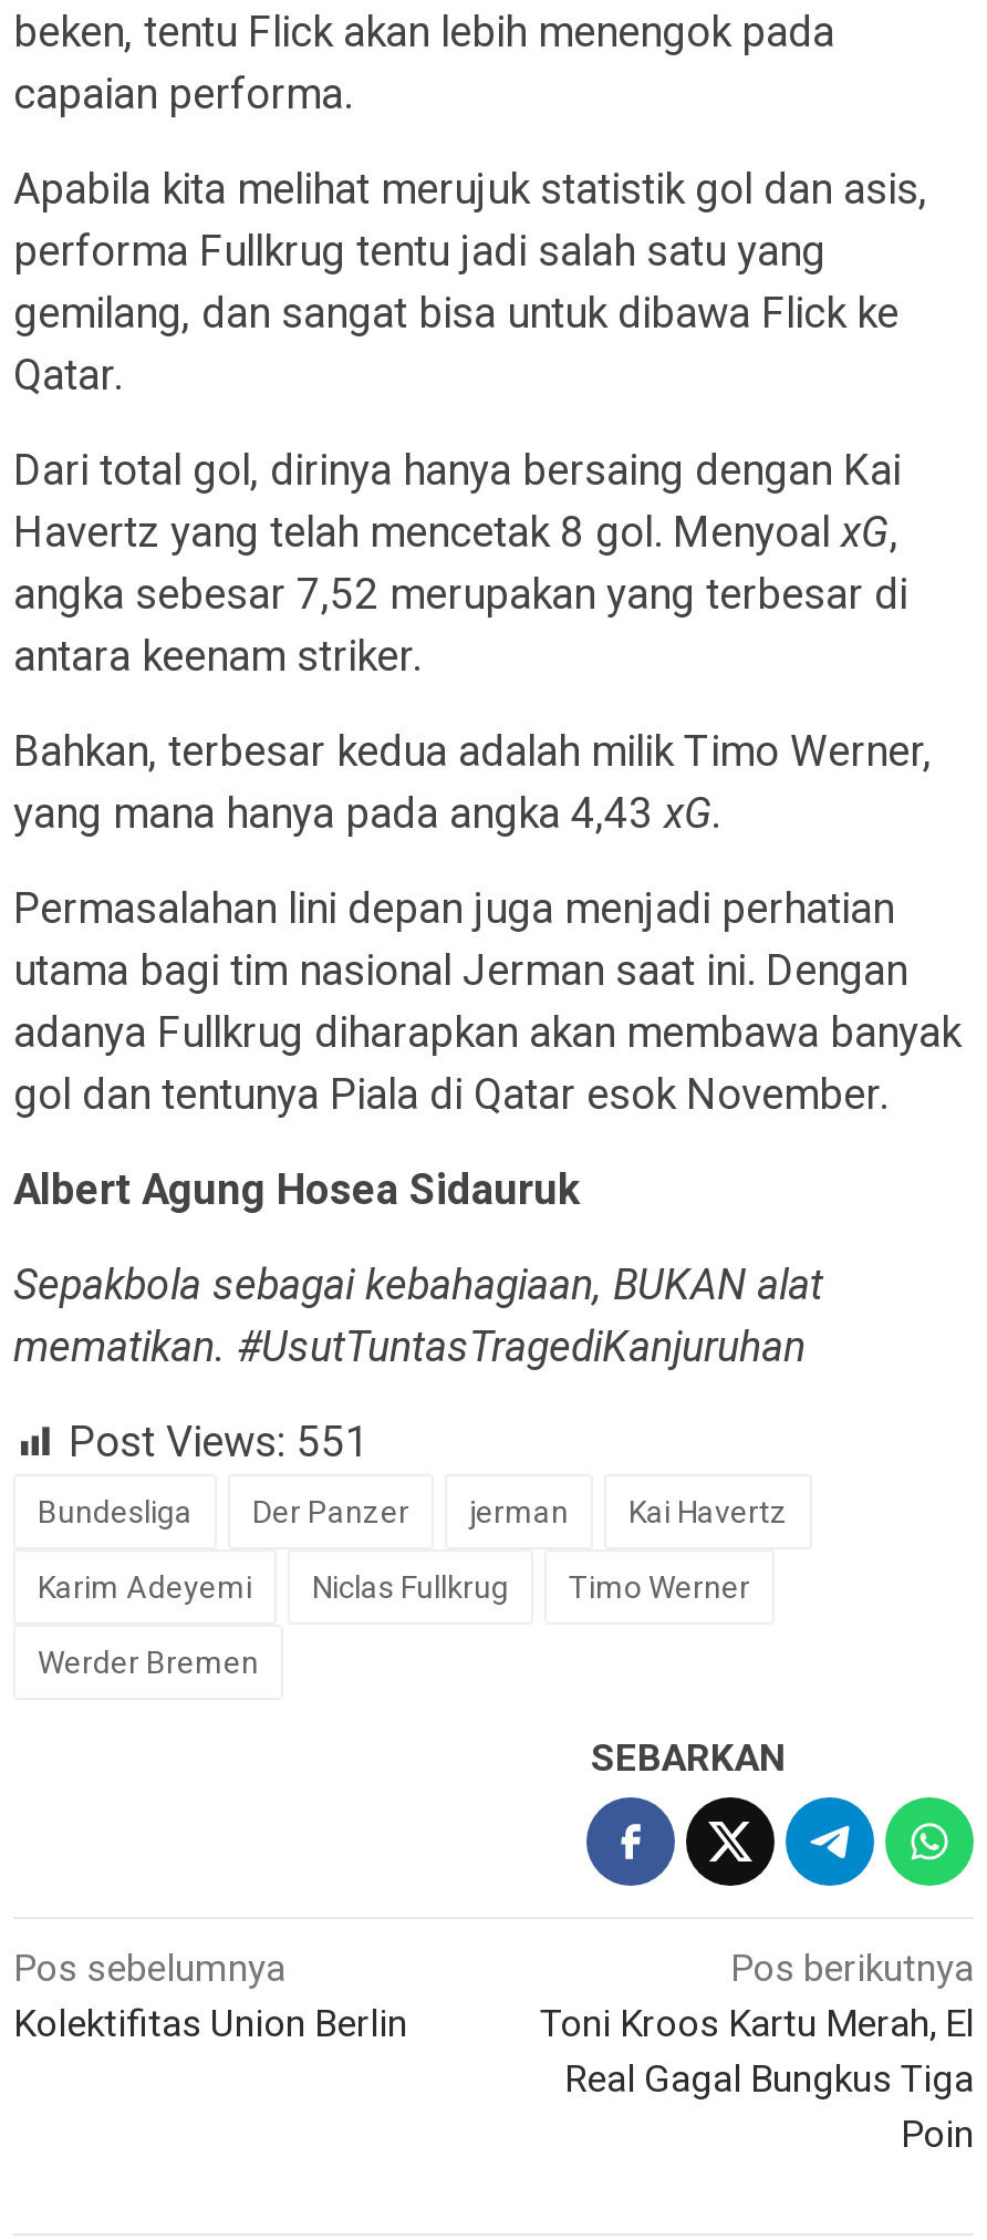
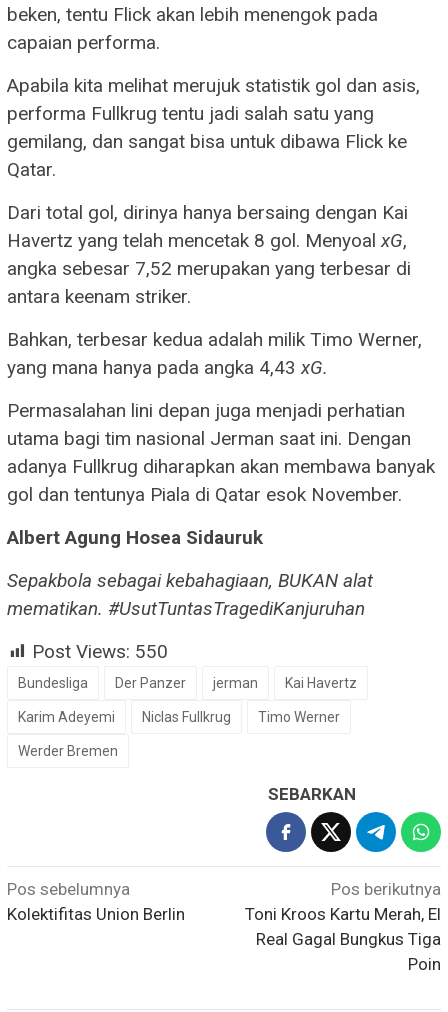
- Post Views: 551
+ Post Views: 550
